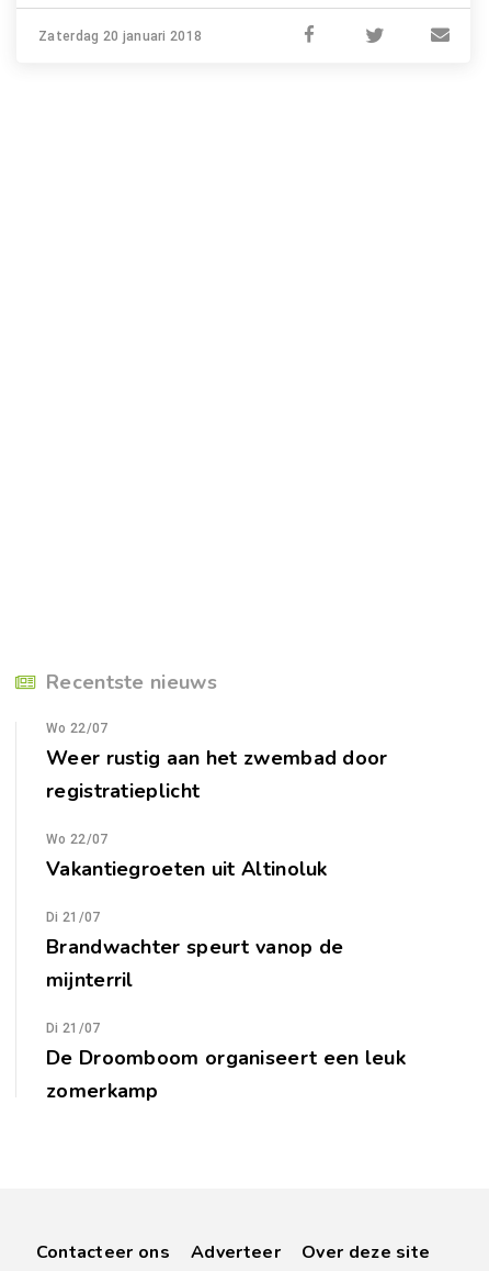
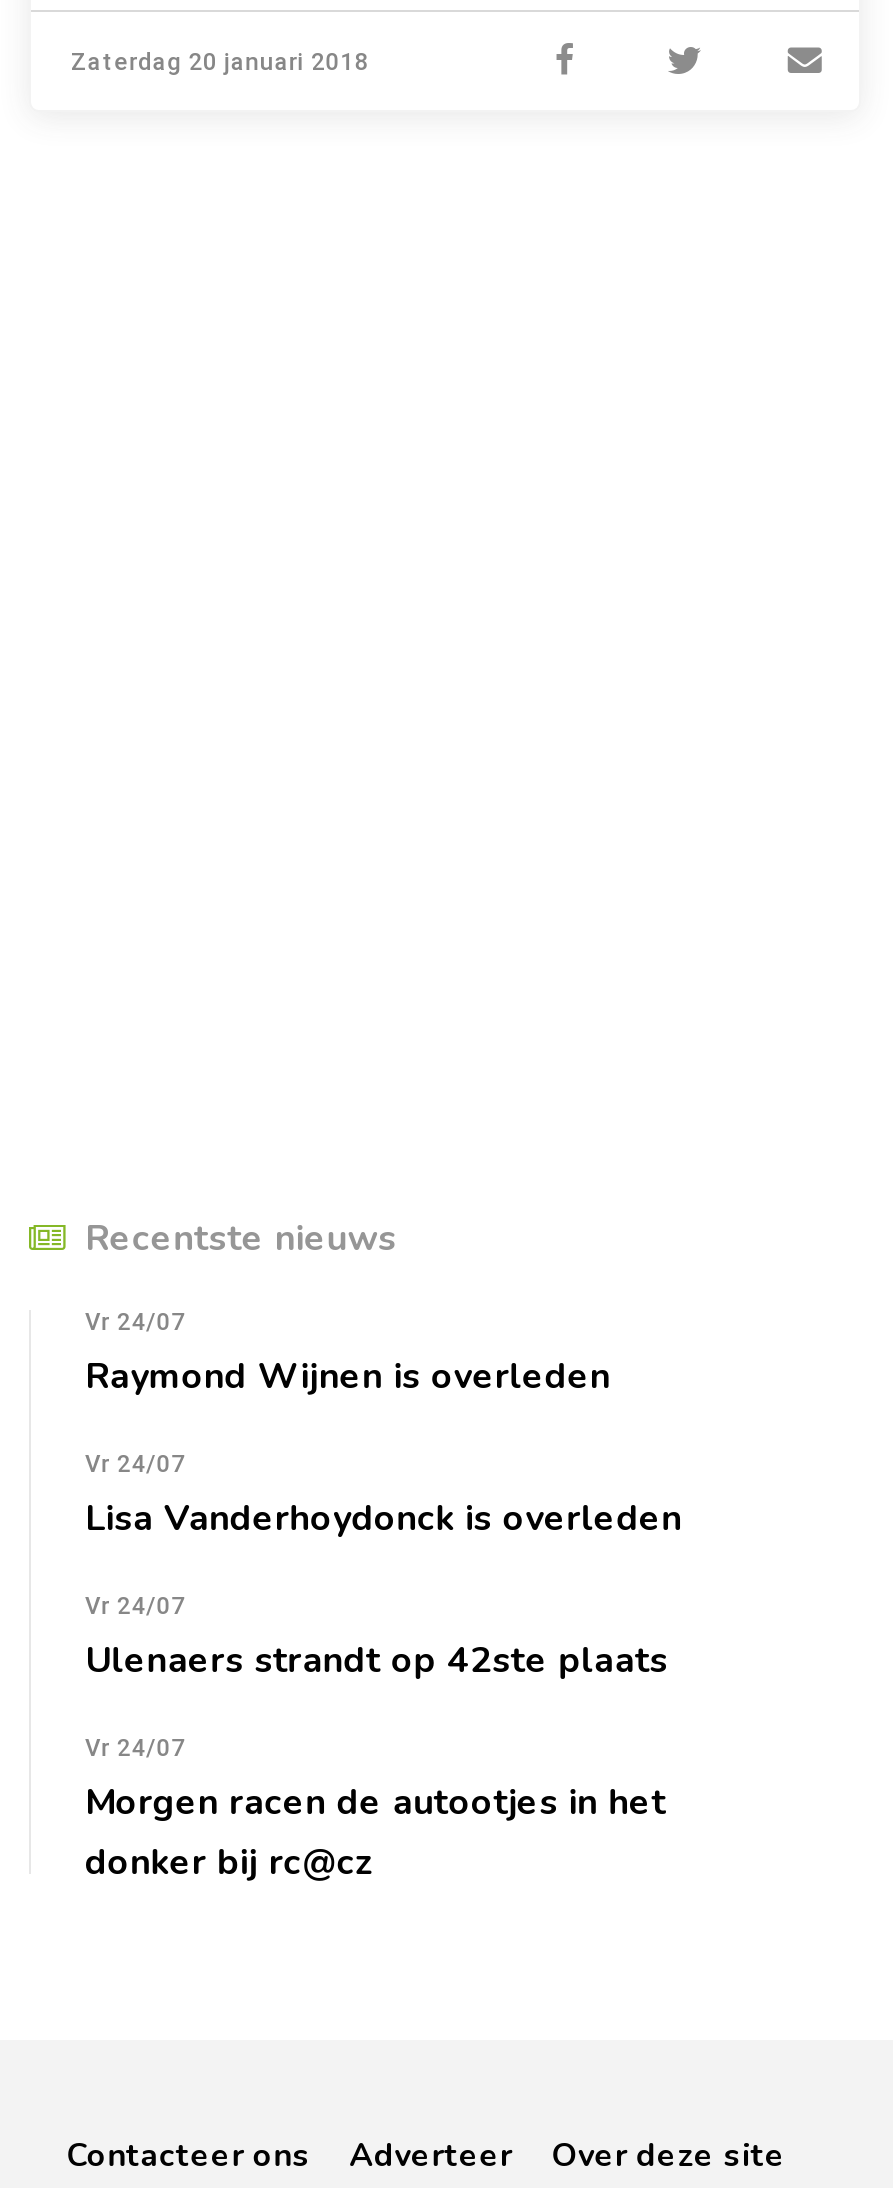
- Wo 22/07
- Weer rustig aan het zwembad door
- registratieplicht
+ Vr 24/07
+ Raymond Wijnen is overleden

- Wo 22/07
- Vakantiegroeten uit Altinoluk
+ Vr 24/07
+ Lisa Vanderhoydonck is overleden

- Di 21/07
- Brandwachter speurt vanop de
- mijnterril
+ Vr 24/07
+ Ulenaers strandt op 42ste plaats

- Di 21/07
- De Droomboom organiseert een leuk
- zomerkamp
+ Vr 24/07
+ Morgen racen de autootjes in het
+ donker bij rc@cz
